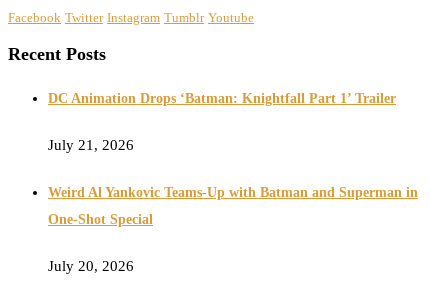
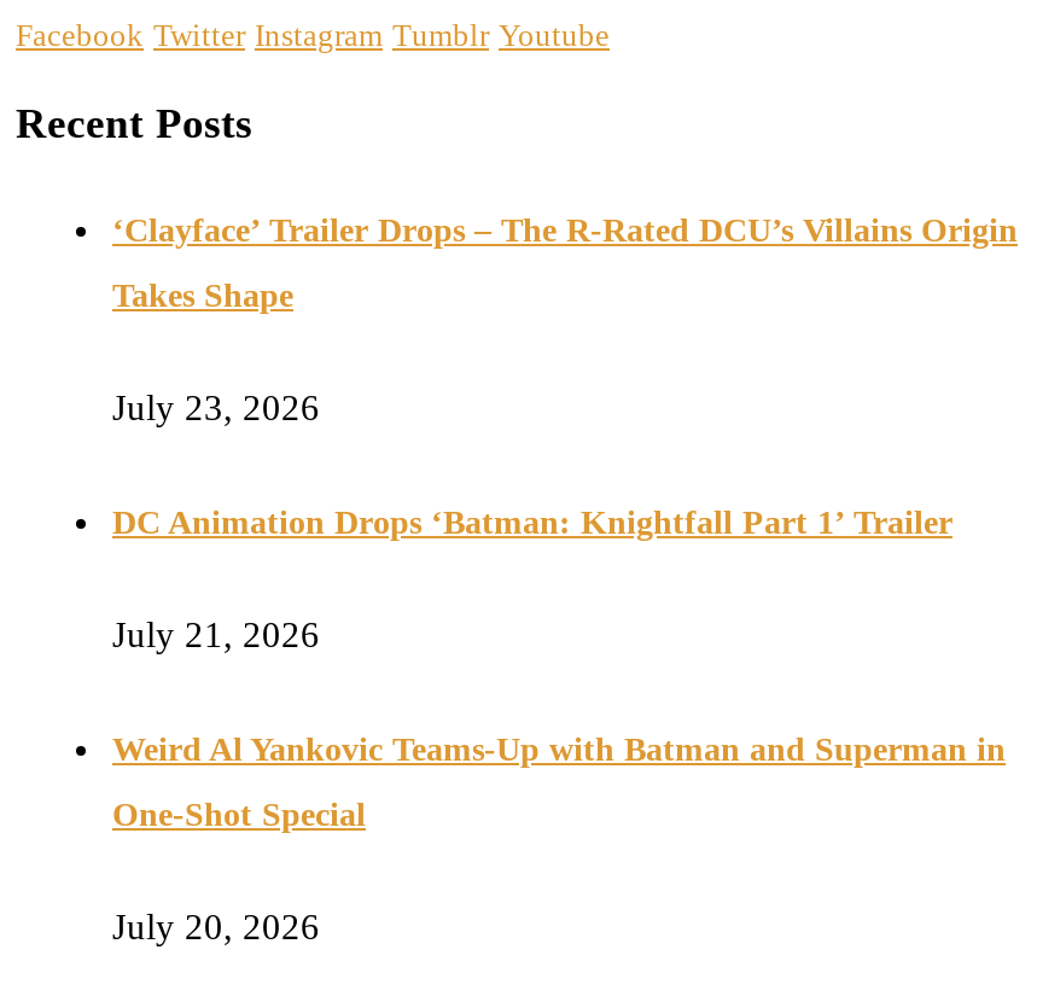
+ ‘Clayface’ Trailer Drops – The R-Rated DCU’s Villains Origin
+ Takes Shape
+ July 23, 2026
